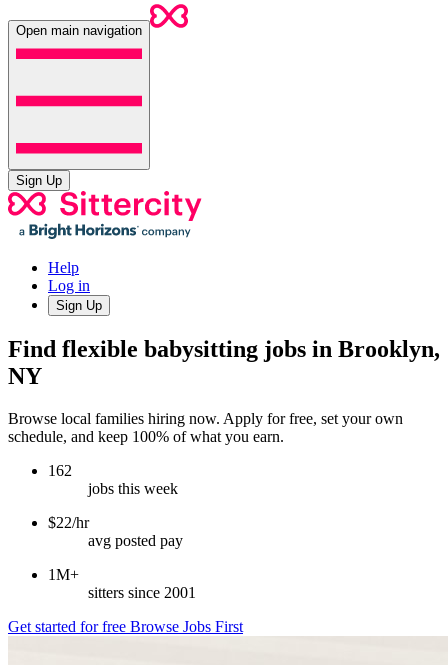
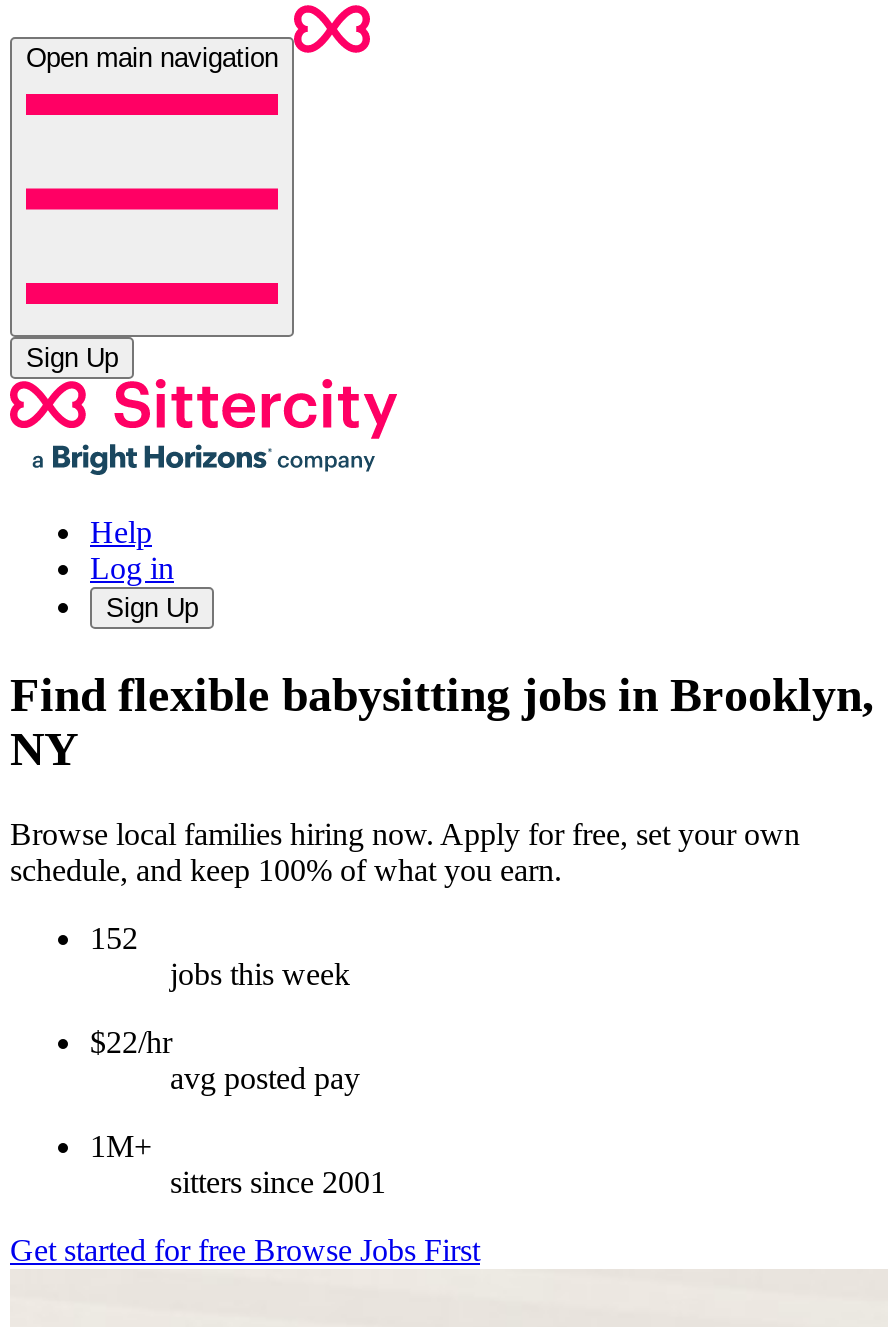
- 162
+ 152
